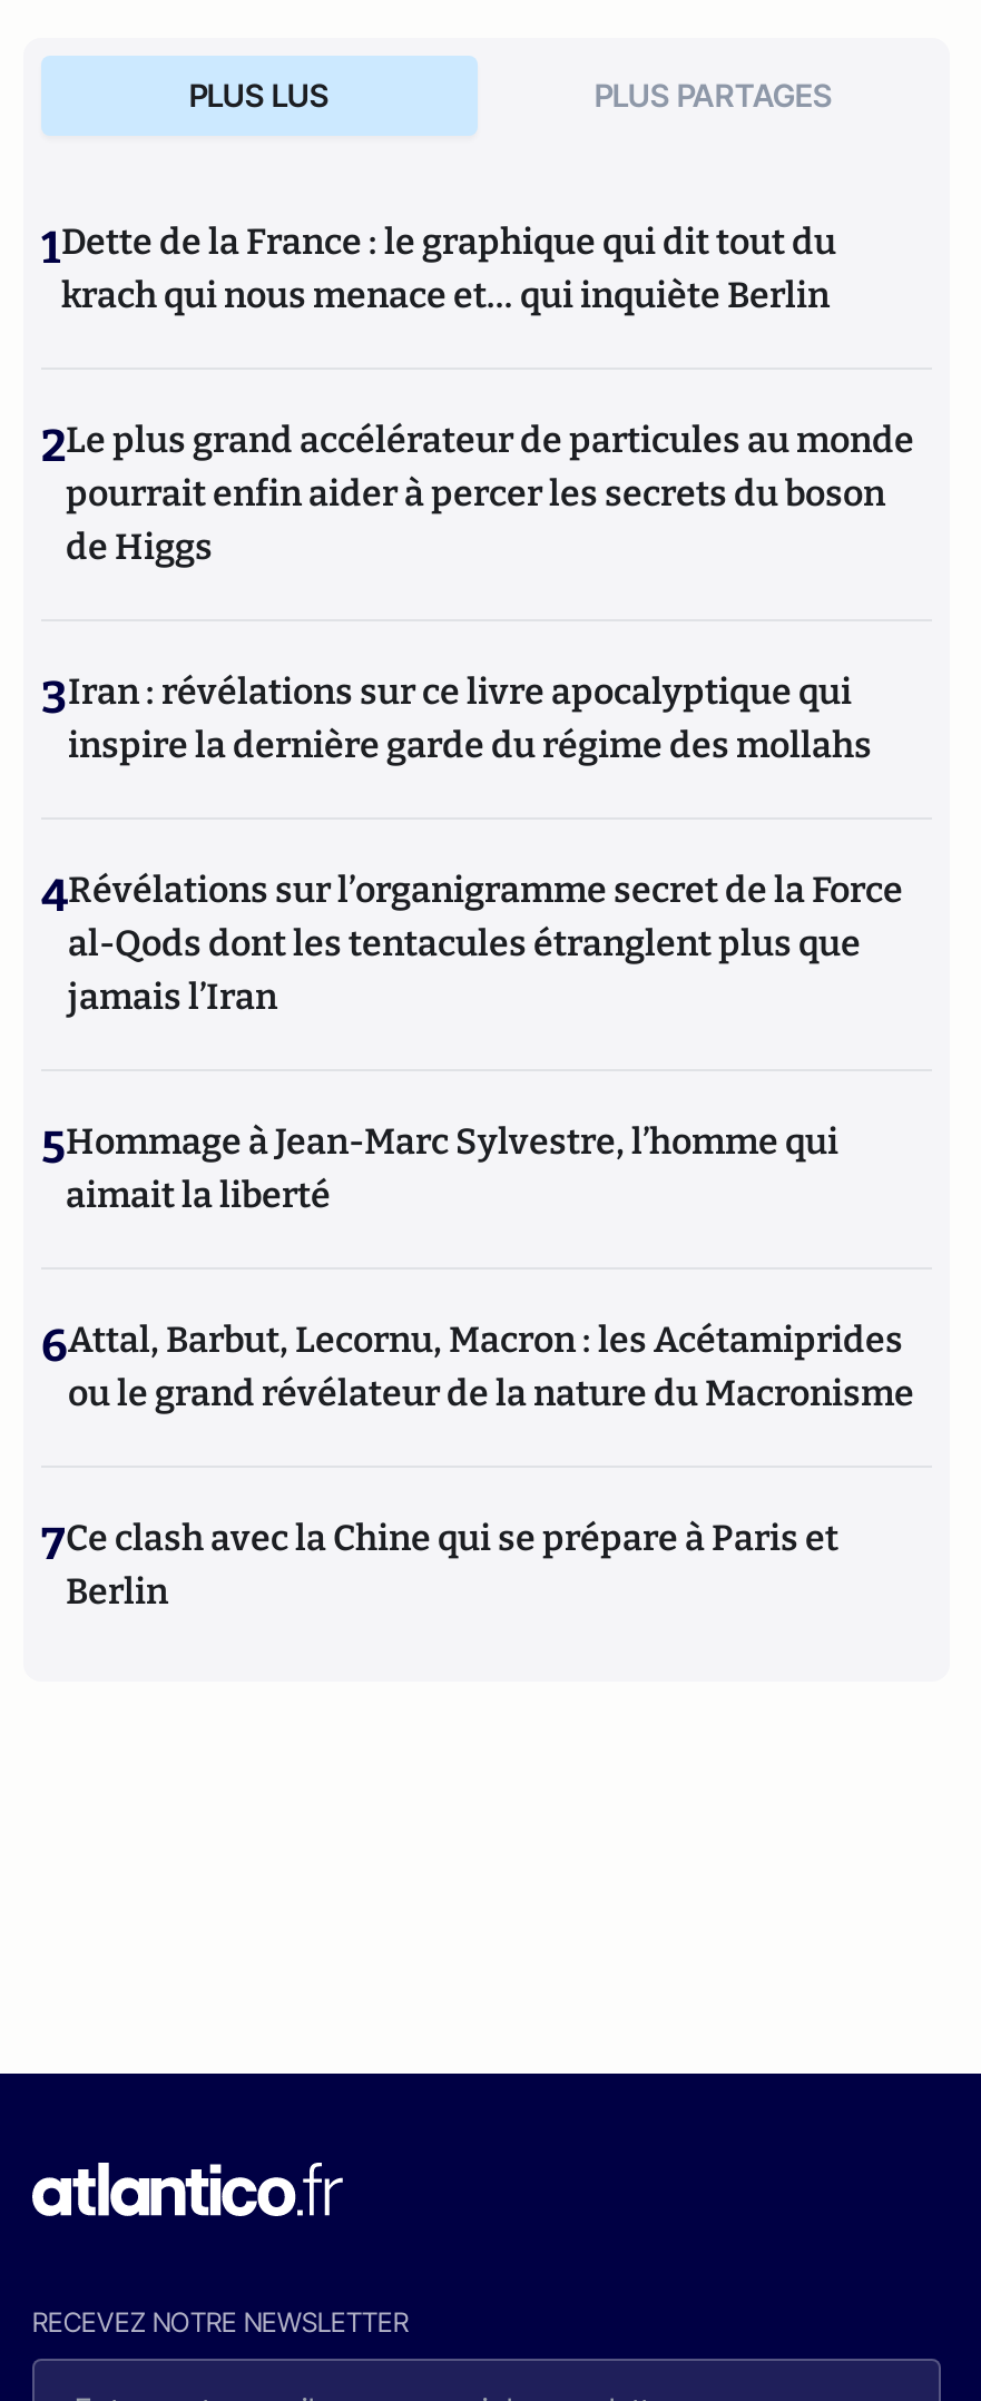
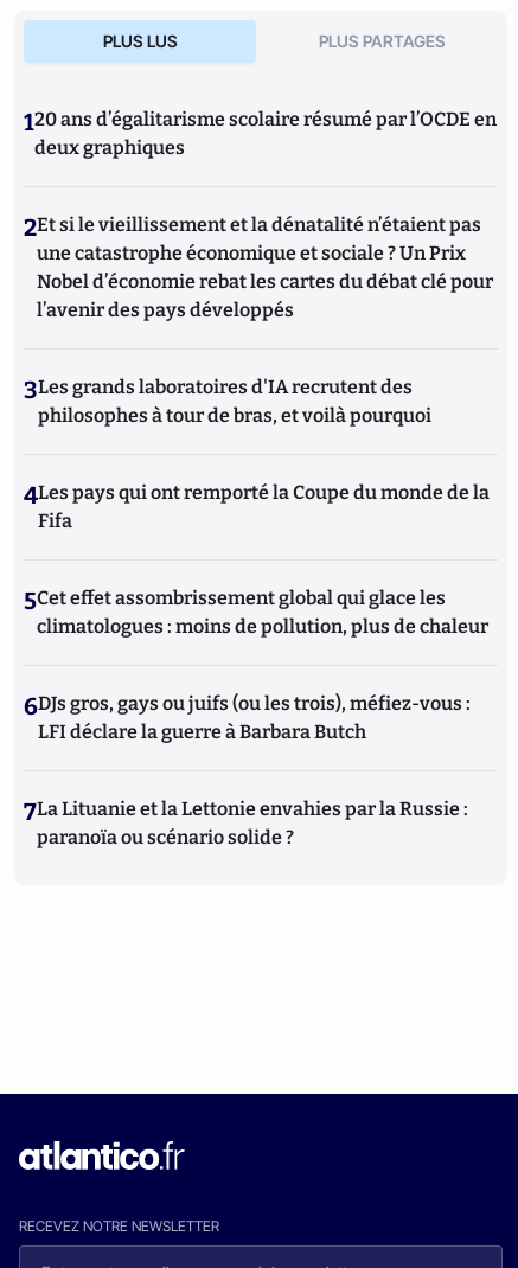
- 1Dette de la France : le graphique qui dit tout du
- krach qui nous menace et… qui inquiète Berlin
+ 120 ans d’égalitarisme scolaire résumé par l’OCDE en
+ deux graphiques

- 2Le plus grand accélérateur de particules au monde
- pourrait enfin aider à percer les secrets du boson
- de Higgs
+ 2Et si le vieillissement et la dénatalité n’étaient pas
+ une catastrophe économique et sociale ? Un Prix
+ Nobel d’économie rebat les cartes du débat clé pour
+ l’avenir des pays développés

- 3Iran : révélations sur ce livre apocalyptique qui
- inspire la dernière garde du régime des mollahs
+ 3Les grands laboratoires d'IA recrutent des
+ philosophes à tour de bras, et voilà pourquoi

- 4Révélations sur l’organigramme secret de la Force
- al-Qods dont les tentacules étranglent plus que
- jamais l’Iran
+ 4Les pays qui ont remporté la Coupe du monde de la
+ Fifa

- 5Hommage à Jean-Marc Sylvestre, l’homme qui
- aimait la liberté
+ 5Cet effet assombrissement global qui glace les
+ climatologues : moins de pollution, plus de chaleur

- 6Attal, Barbut, Lecornu, Macron : les Acétamiprides
- ou le grand révélateur de la nature du Macronisme
+ 6DJs gros, gays ou juifs (ou les trois), méfiez-vous :
+ LFI déclare la guerre à Barbara Butch

- 7Ce clash avec la Chine qui se prépare à Paris et
- Berlin
+ 7La Lituanie et la Lettonie envahies par la Russie :
+ paranoïa ou scénario solide ?
